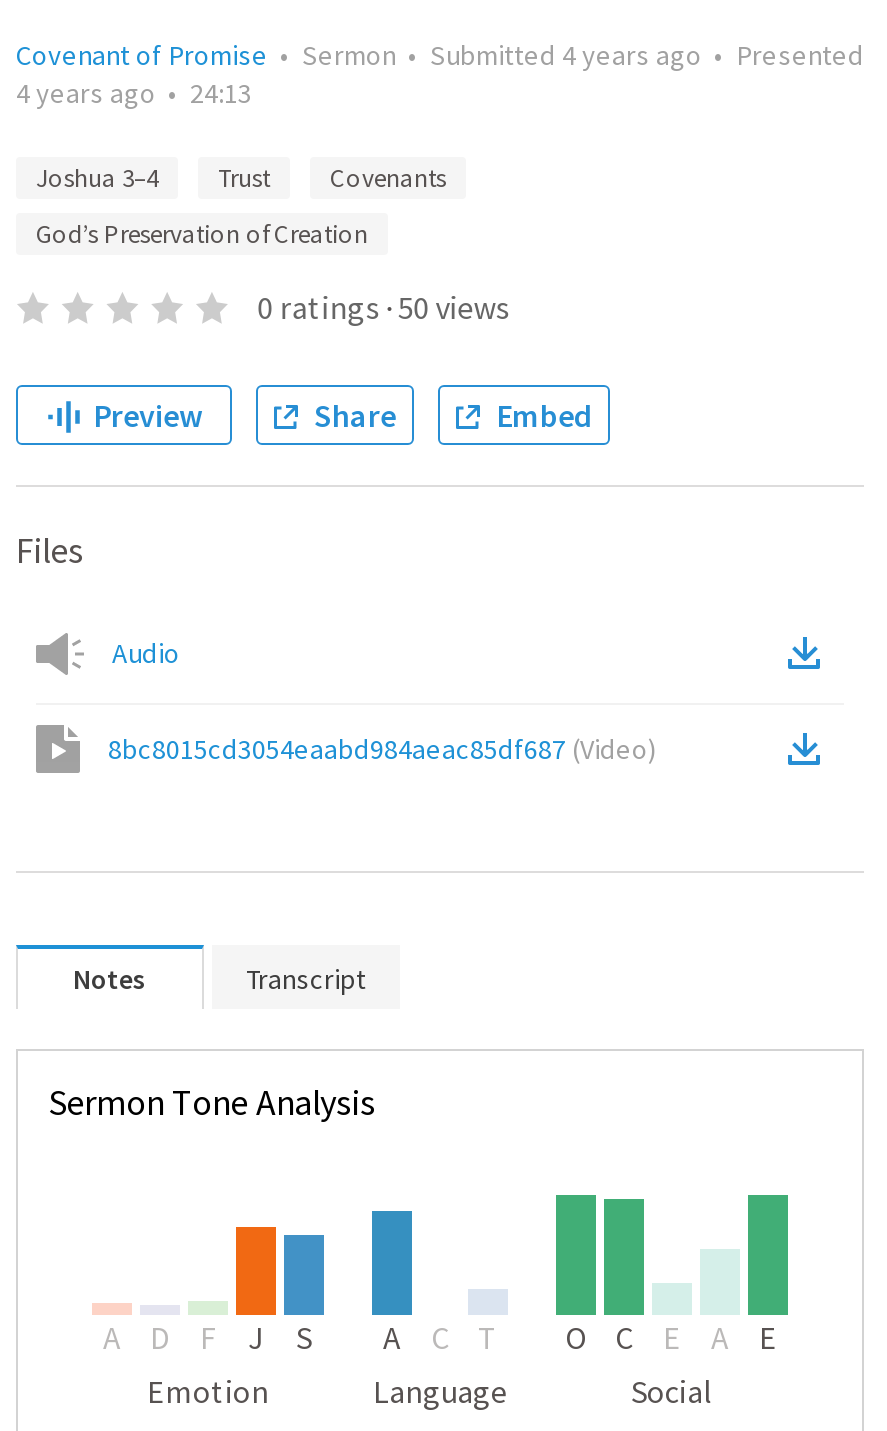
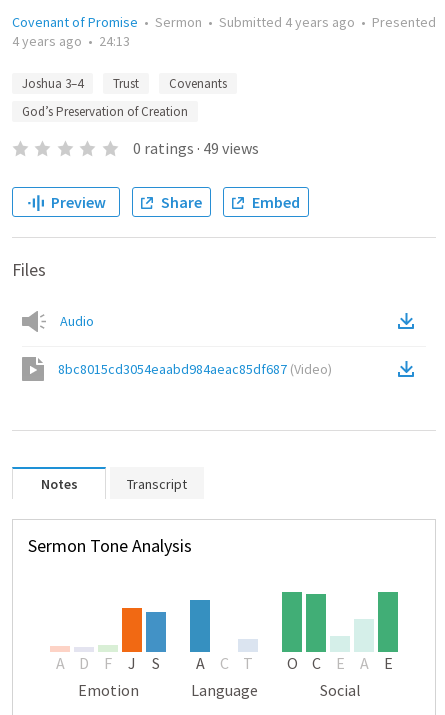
- 0 ratings · 50 views
+ 0 ratings · 49 views
